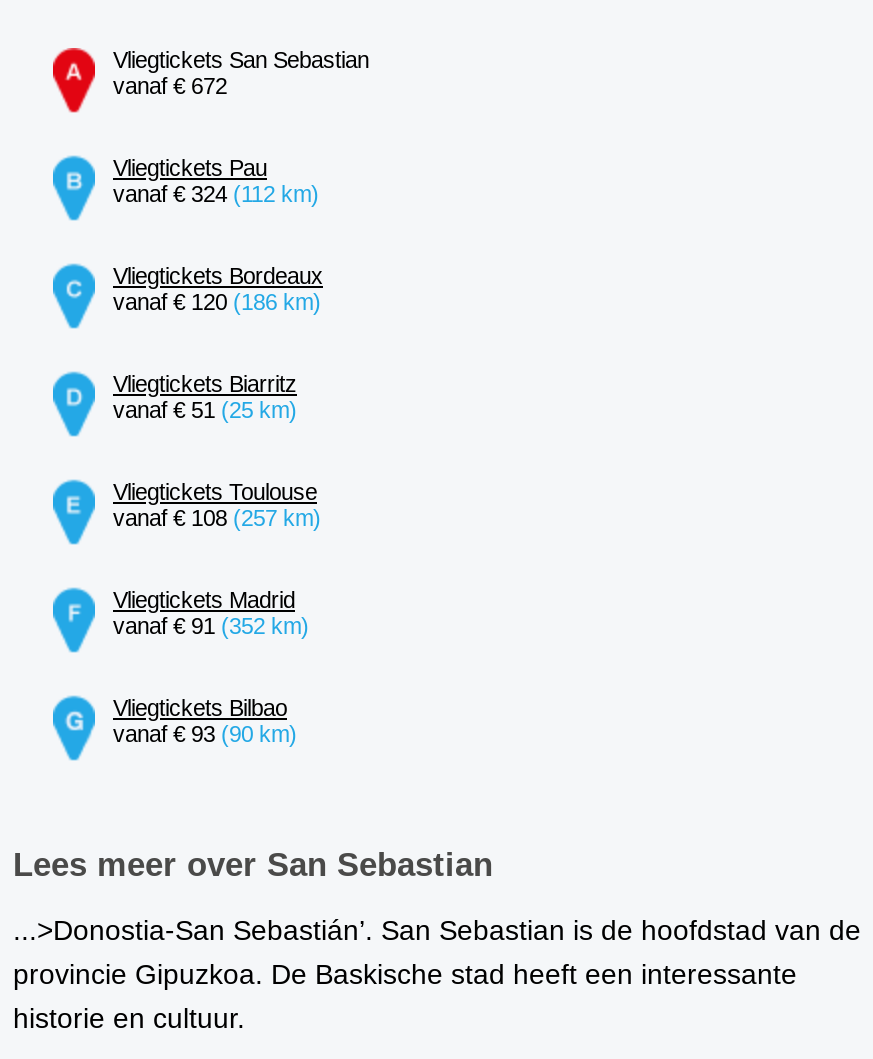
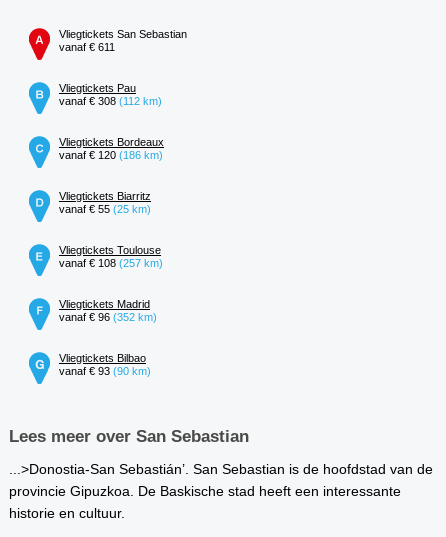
- vanaf € 672
+ vanaf € 611

- vanaf € 324 (112 km)
+ vanaf € 308 (112 km)

- vanaf € 51 (25 km)
+ vanaf € 55 (25 km)

- vanaf € 91 (352 km)
+ vanaf € 96 (352 km)
